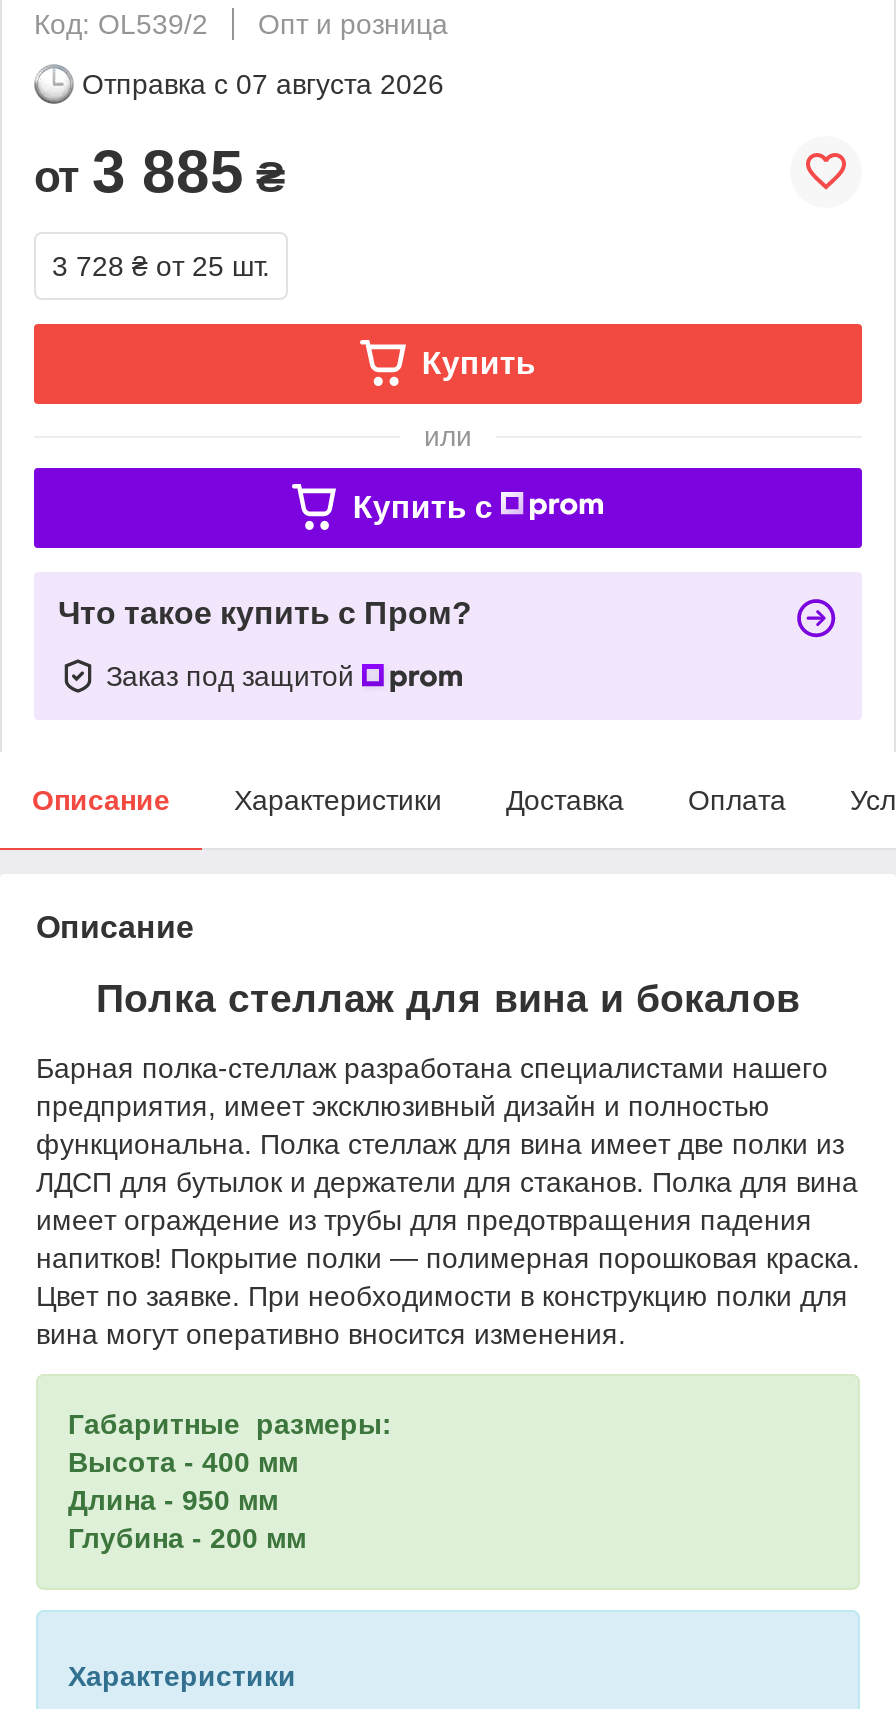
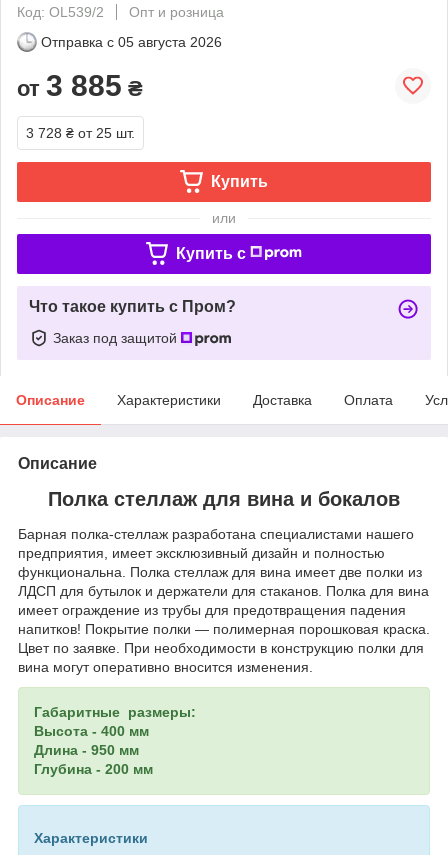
- Отправка с 07 августа 2026
+ Отправка с 05 августа 2026
